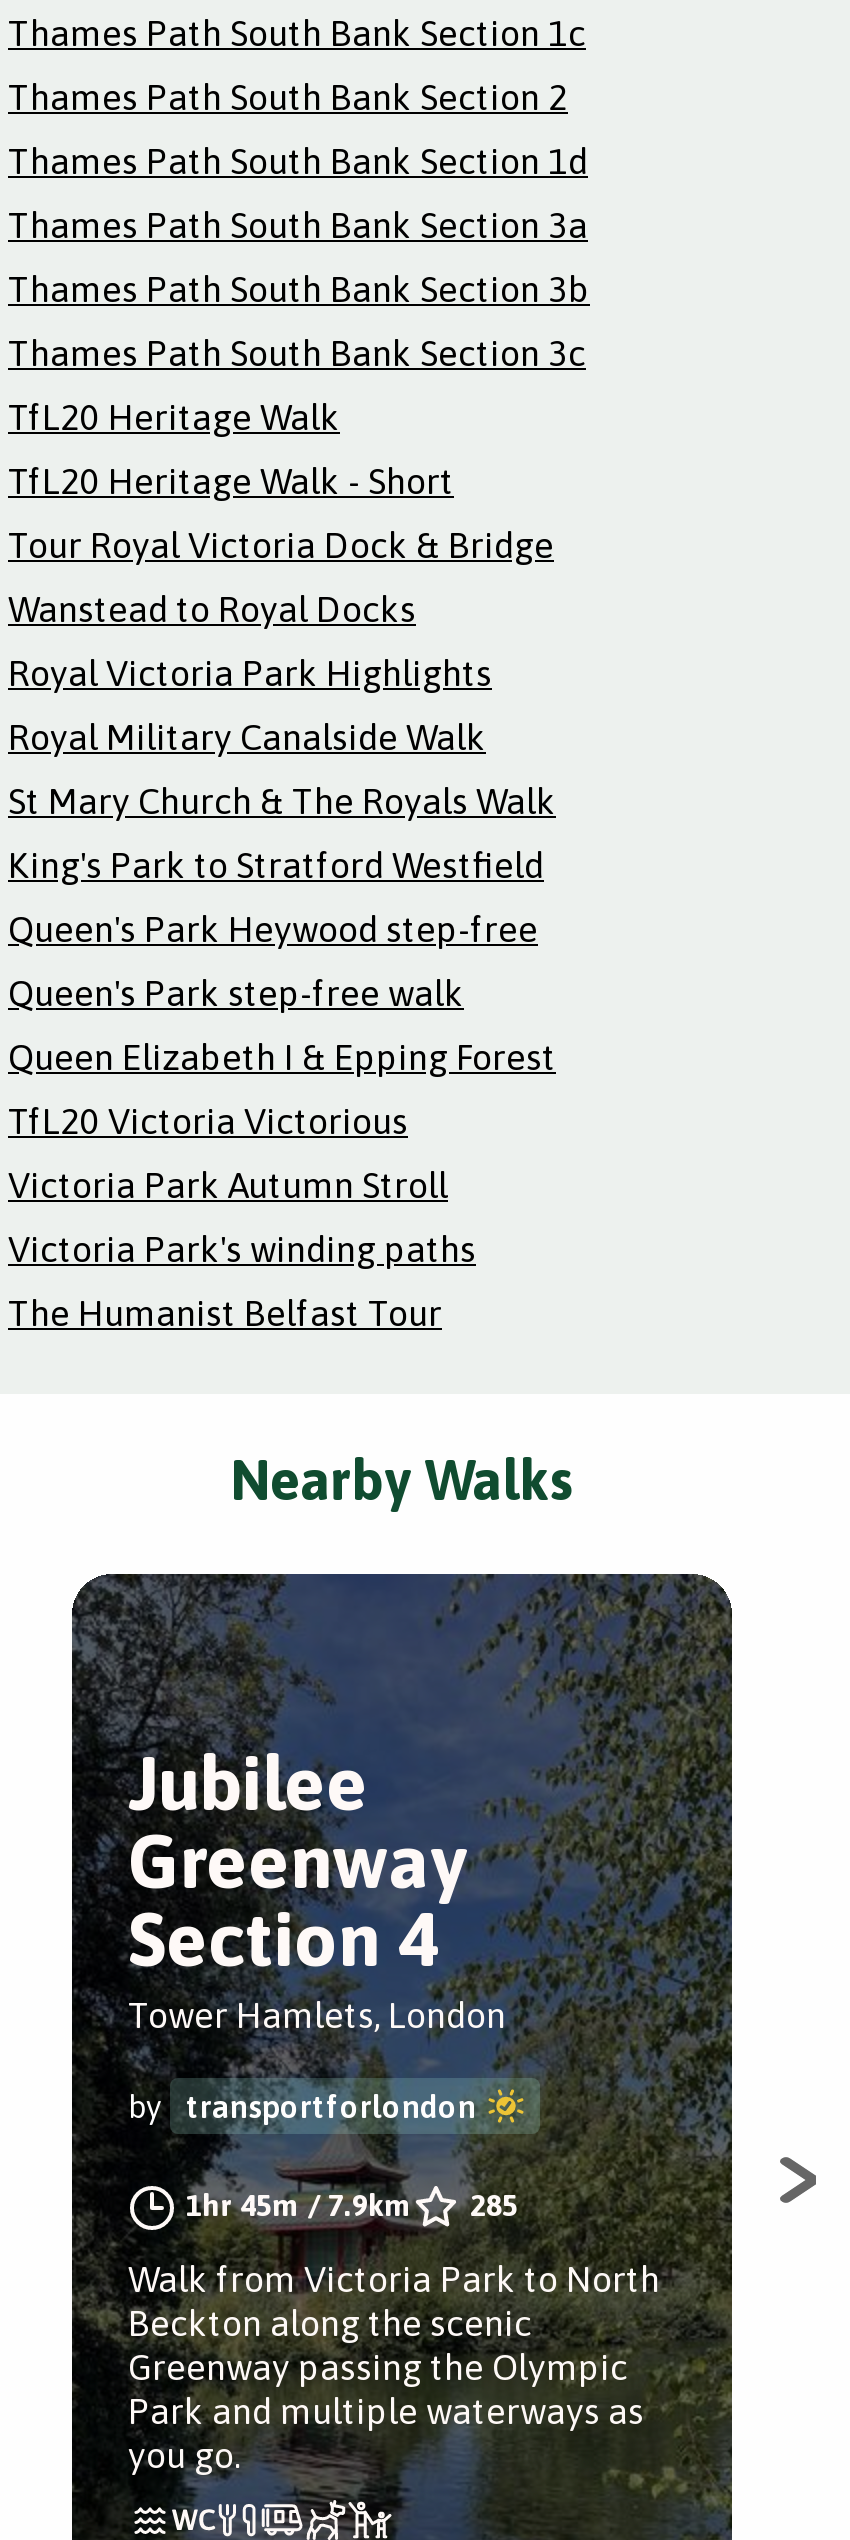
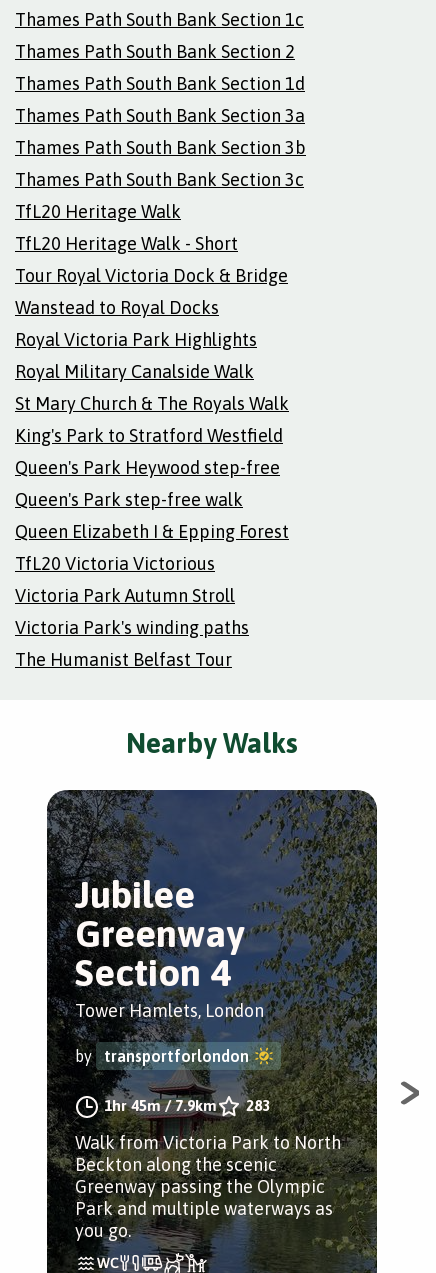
- 1hr 45m / 7.9km 285
+ 1hr 45m / 7.9km 283
